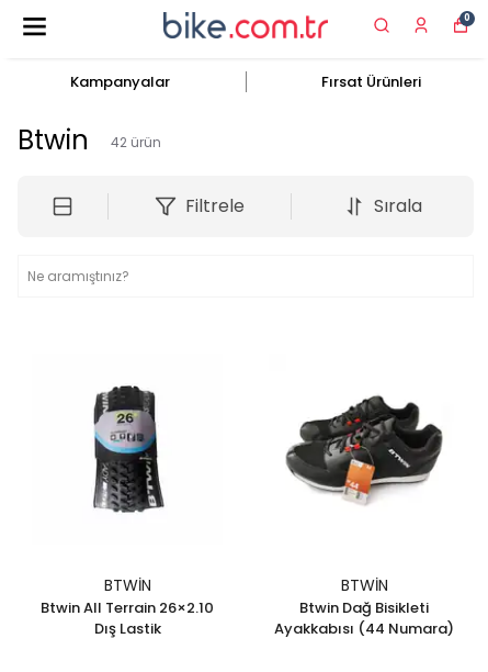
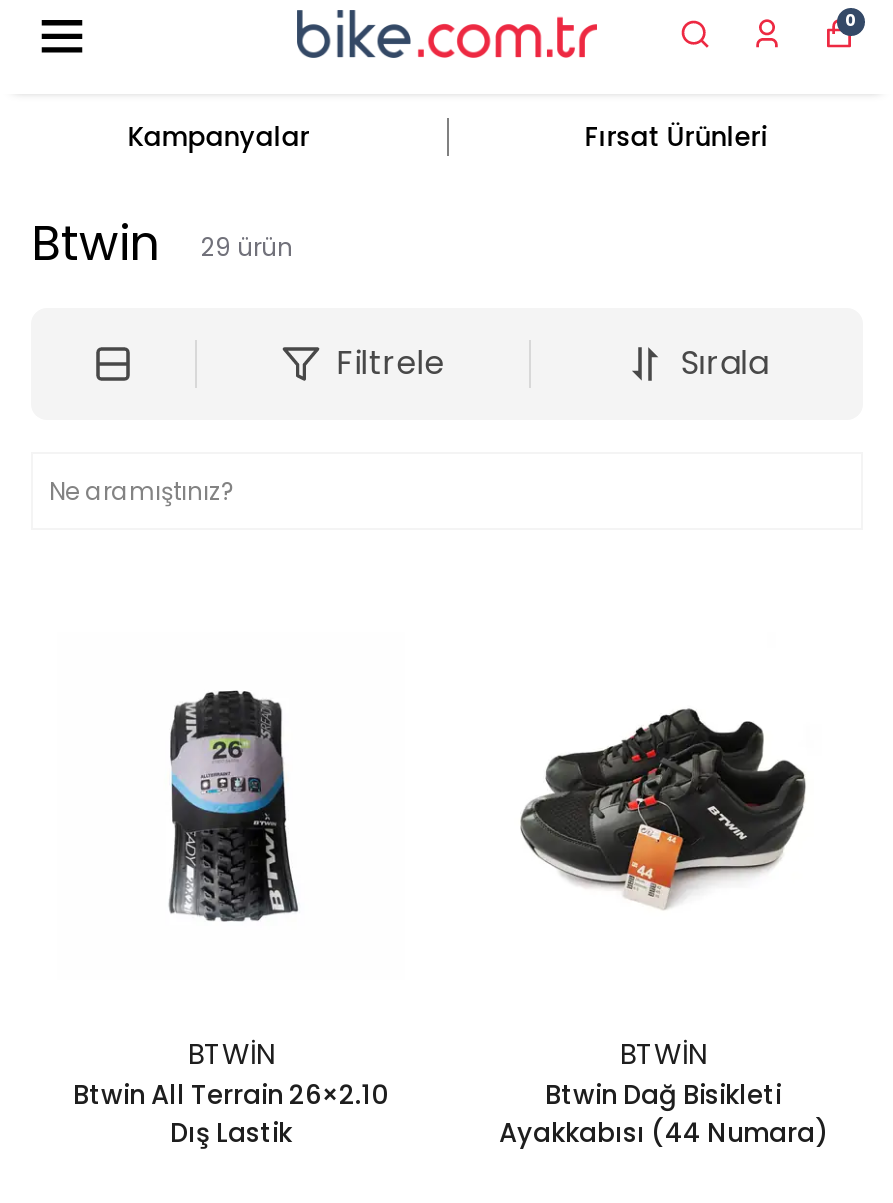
- Btwin 42 ürün
+ Btwin 29 ürün
